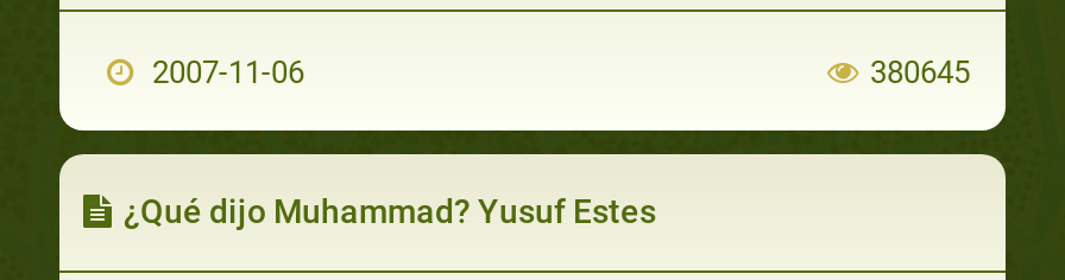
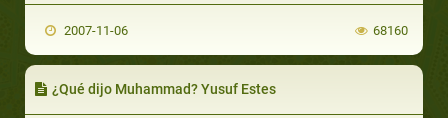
- 380645
+ 68160
